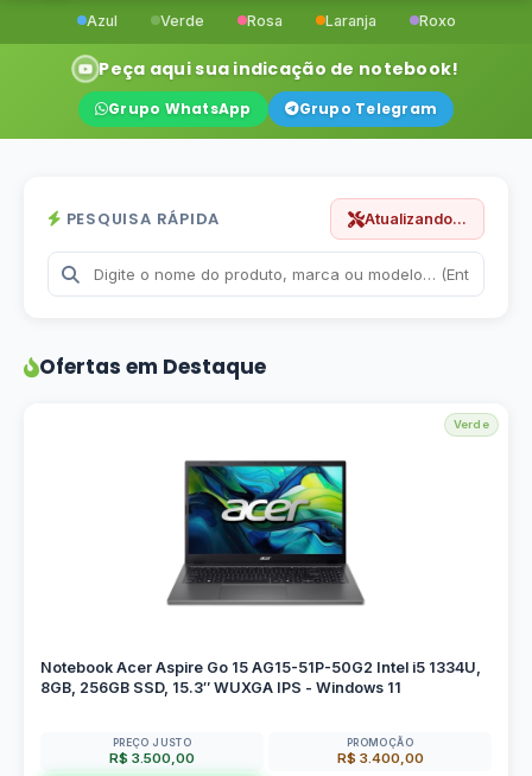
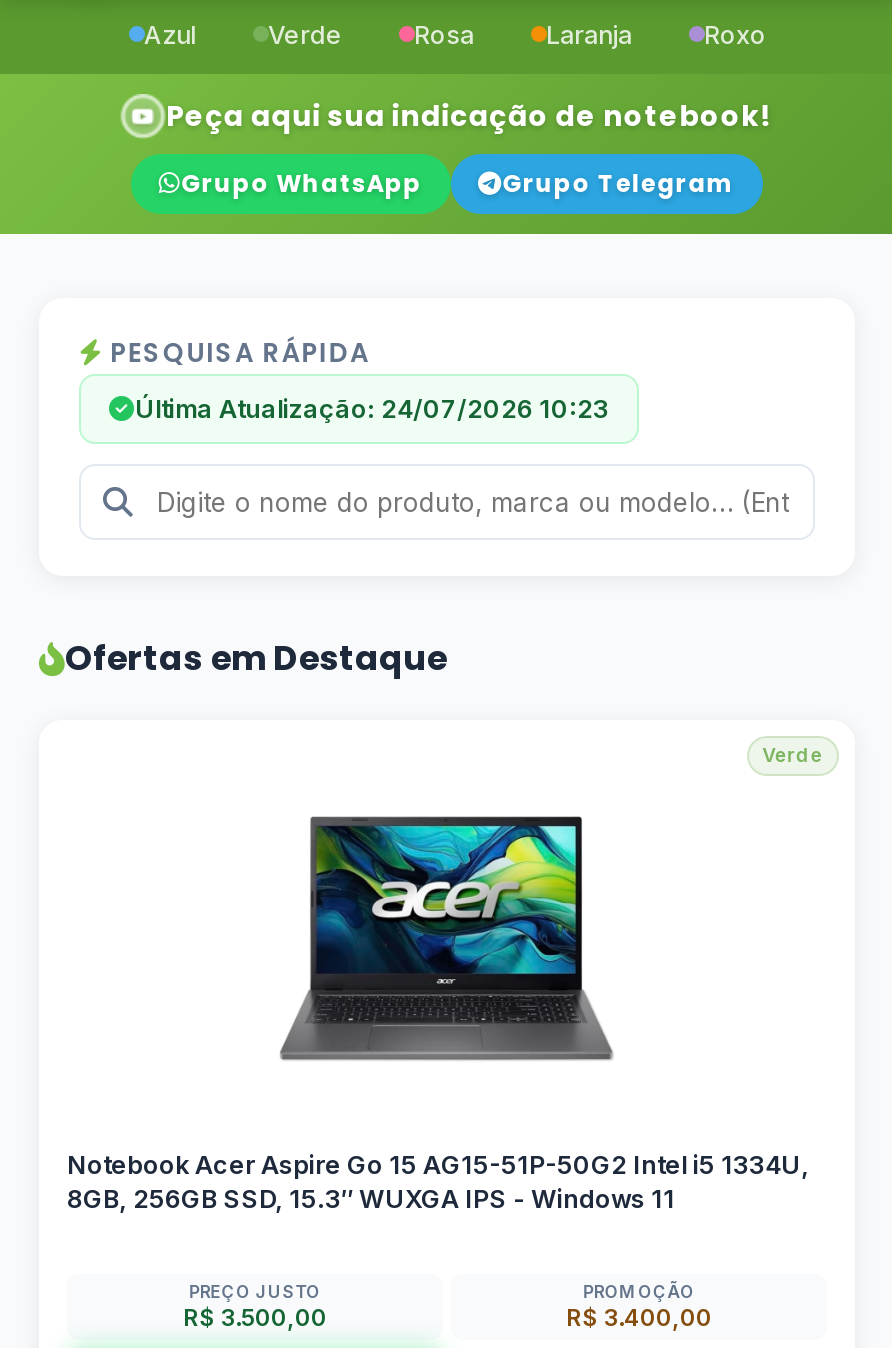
- Atualizando...
+ Última Atualização: 24/07/2026 10:23
